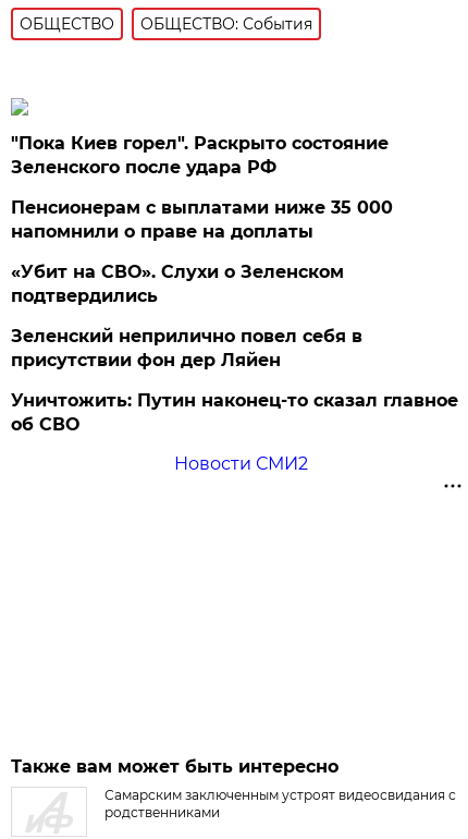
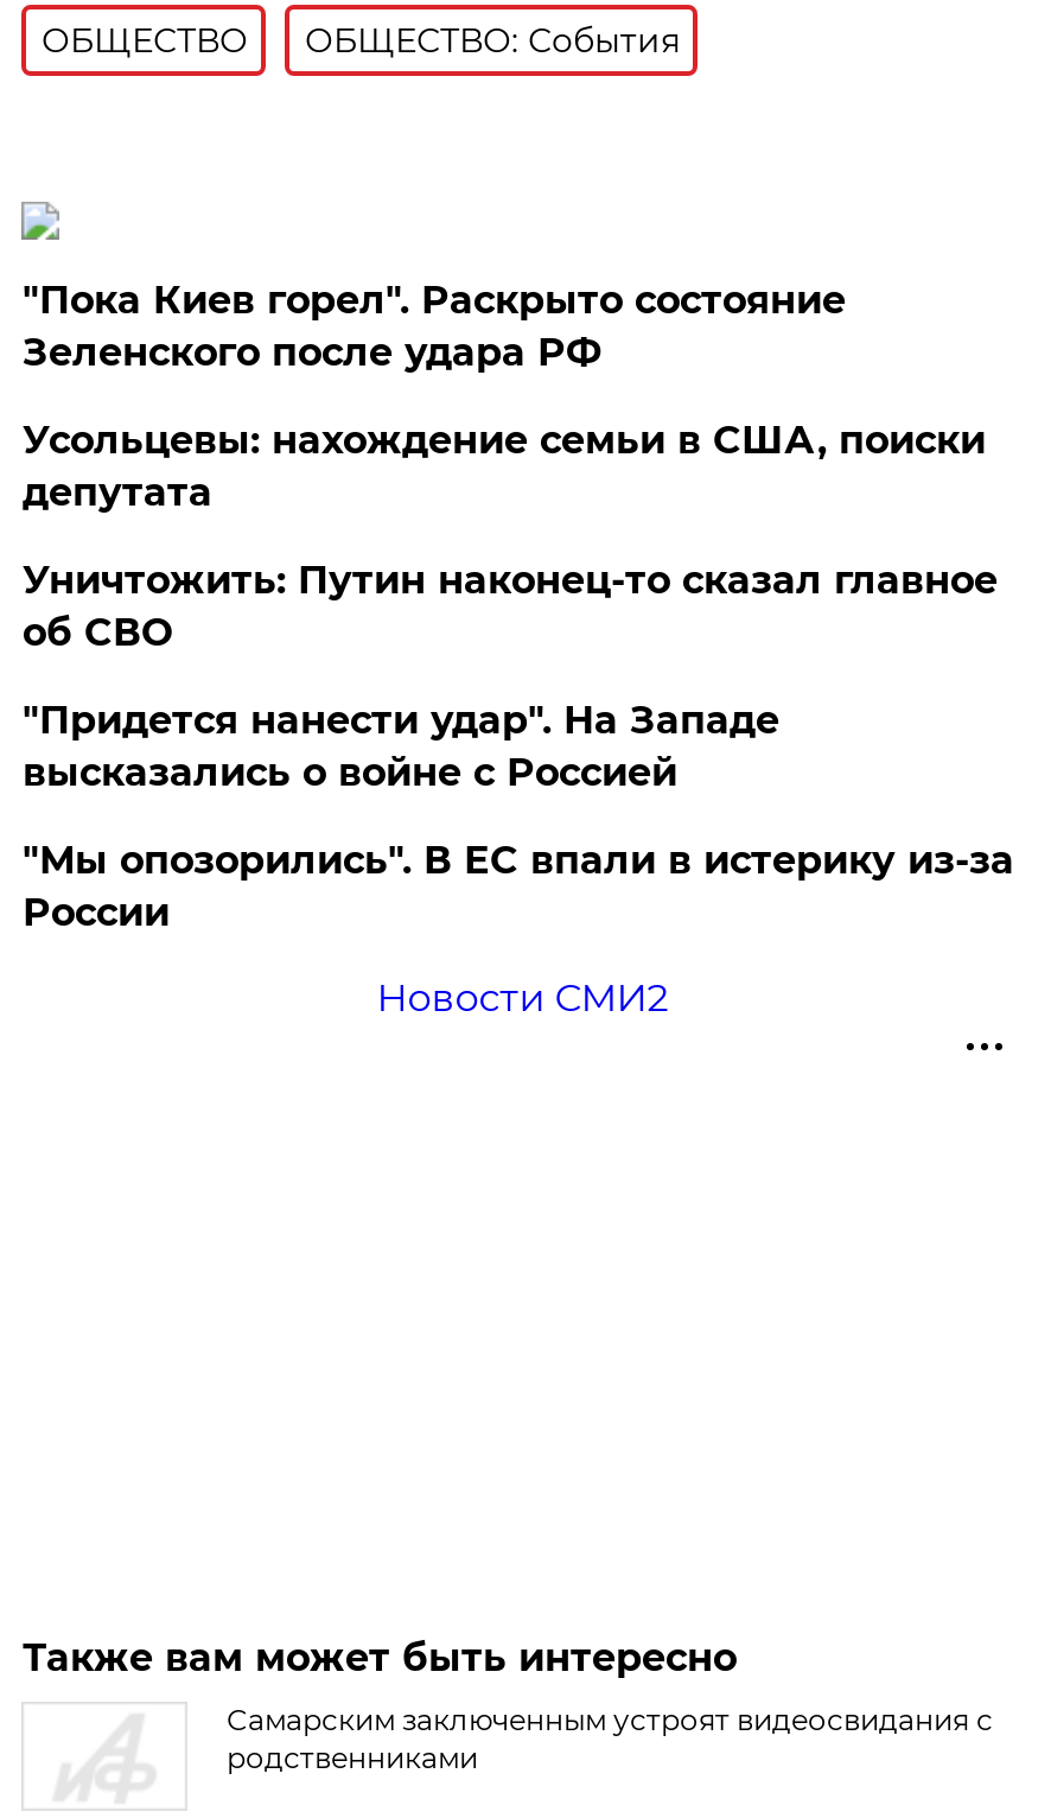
- Пенсионерам с выплатами ниже 35 000
- напомнили о праве на доплаты
- «Убит на СВО». Слухи о Зеленском
- подтвердились
- Зеленский неприлично повел cебя в
- присутствии фон дер Ляйен
+ Усольцевы: нахождение семьи в США, поиски
+ депутата

moved up: Уничтожить: Путин наконец-то сказал главное | об СВО

+ "Придется нанести удар". На Западе
+ высказались о войне с Россией
+ "Мы опозорились". В ЕС впали в истерику из-за
+ России
